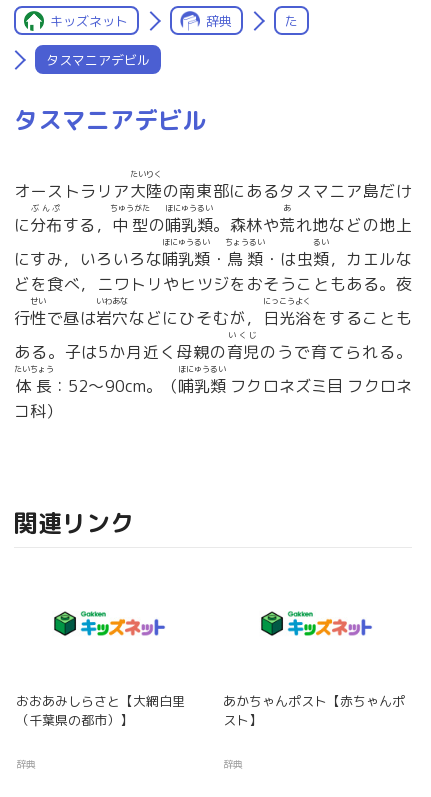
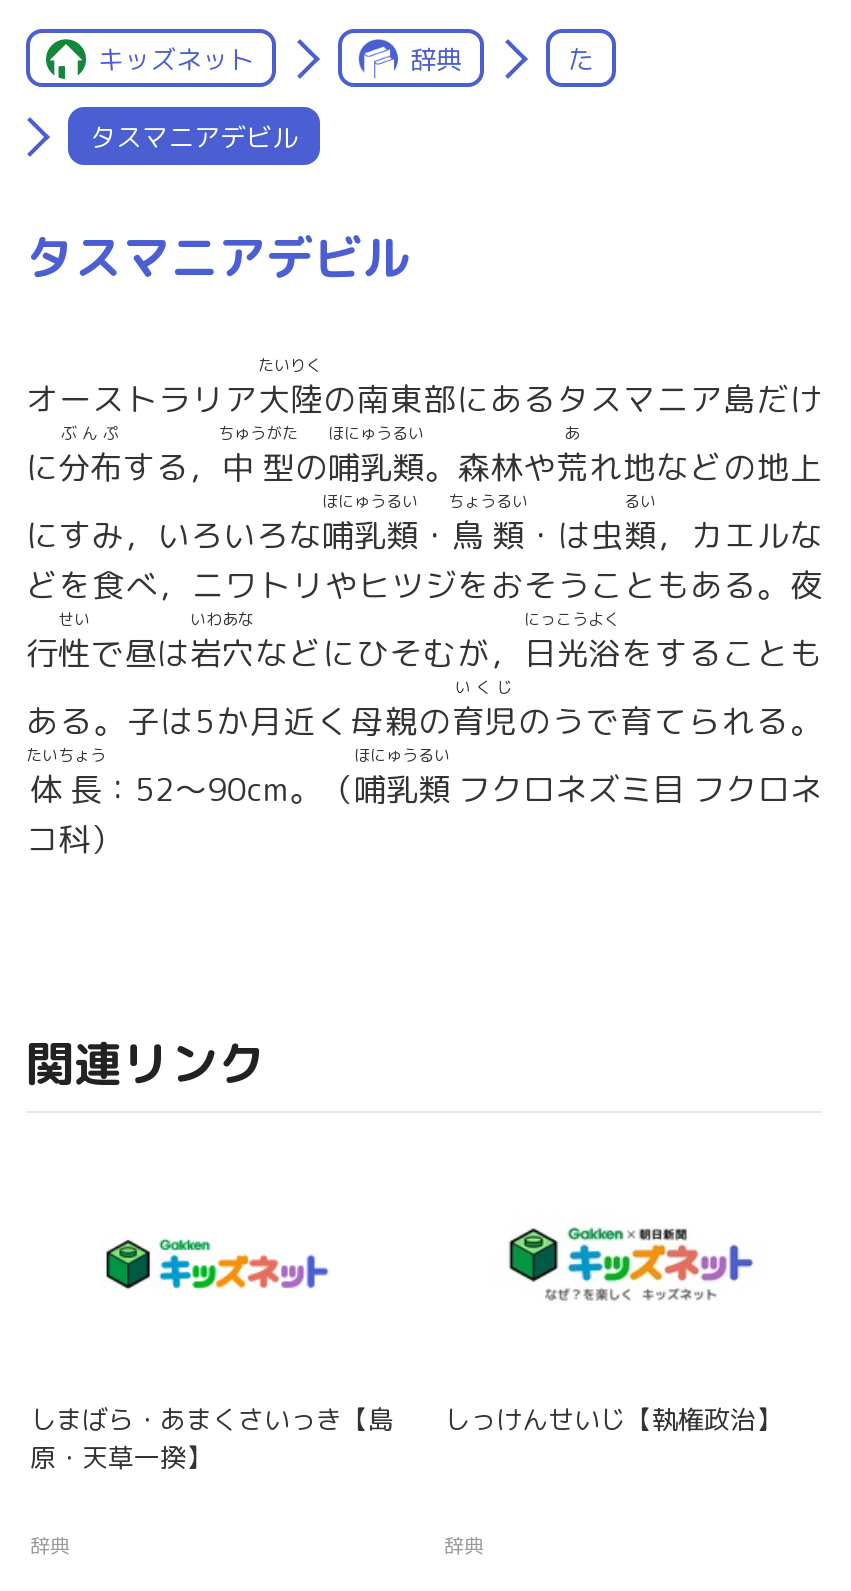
- [image]
+ [image]

- おおあみしらさと【大網白里
- （千葉県の都市）】
+ しまばら・あまくさいっき【島
+ 原・天草一揆】

- あかちゃんポスト【赤ちゃんポ
- スト】
+ しっけんせいじ【執権政治】
